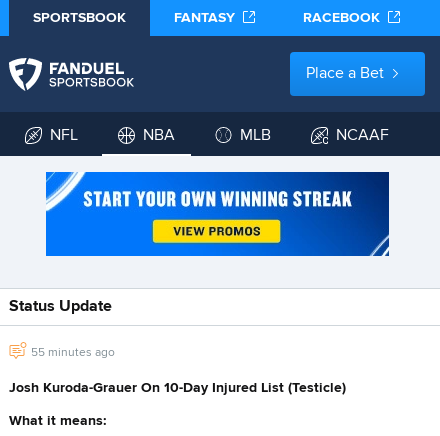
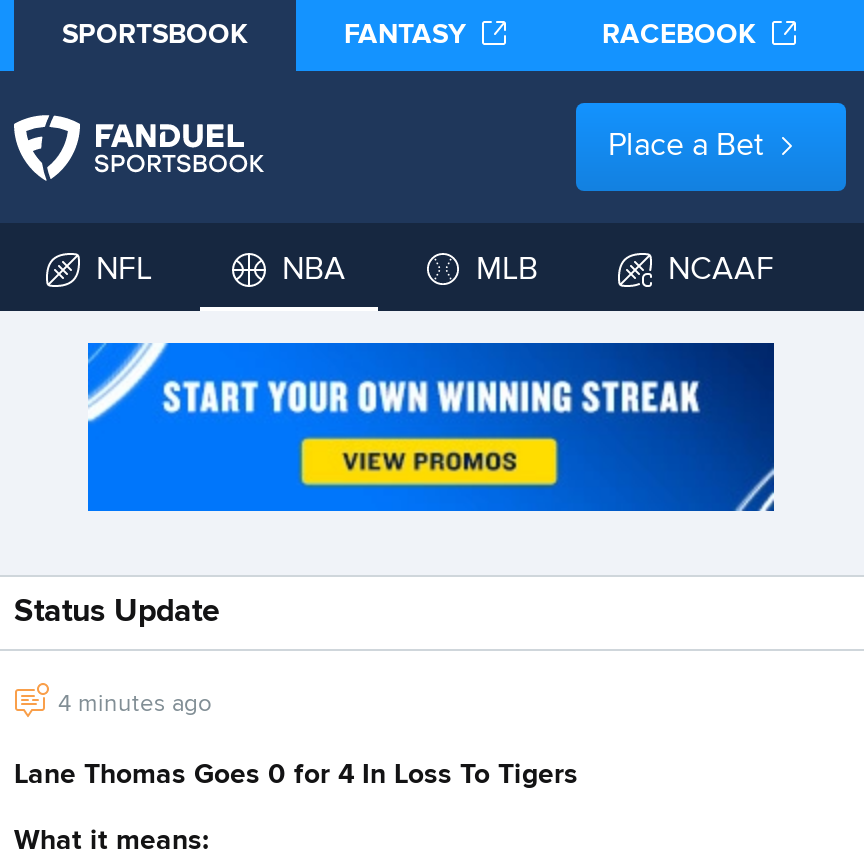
- 55 minutes ago
+ 4 minutes ago

- Josh Kuroda-Grauer On 10-Day Injured List (Testicle)
+ Lane Thomas Goes 0 for 4 In Loss To Tigers
